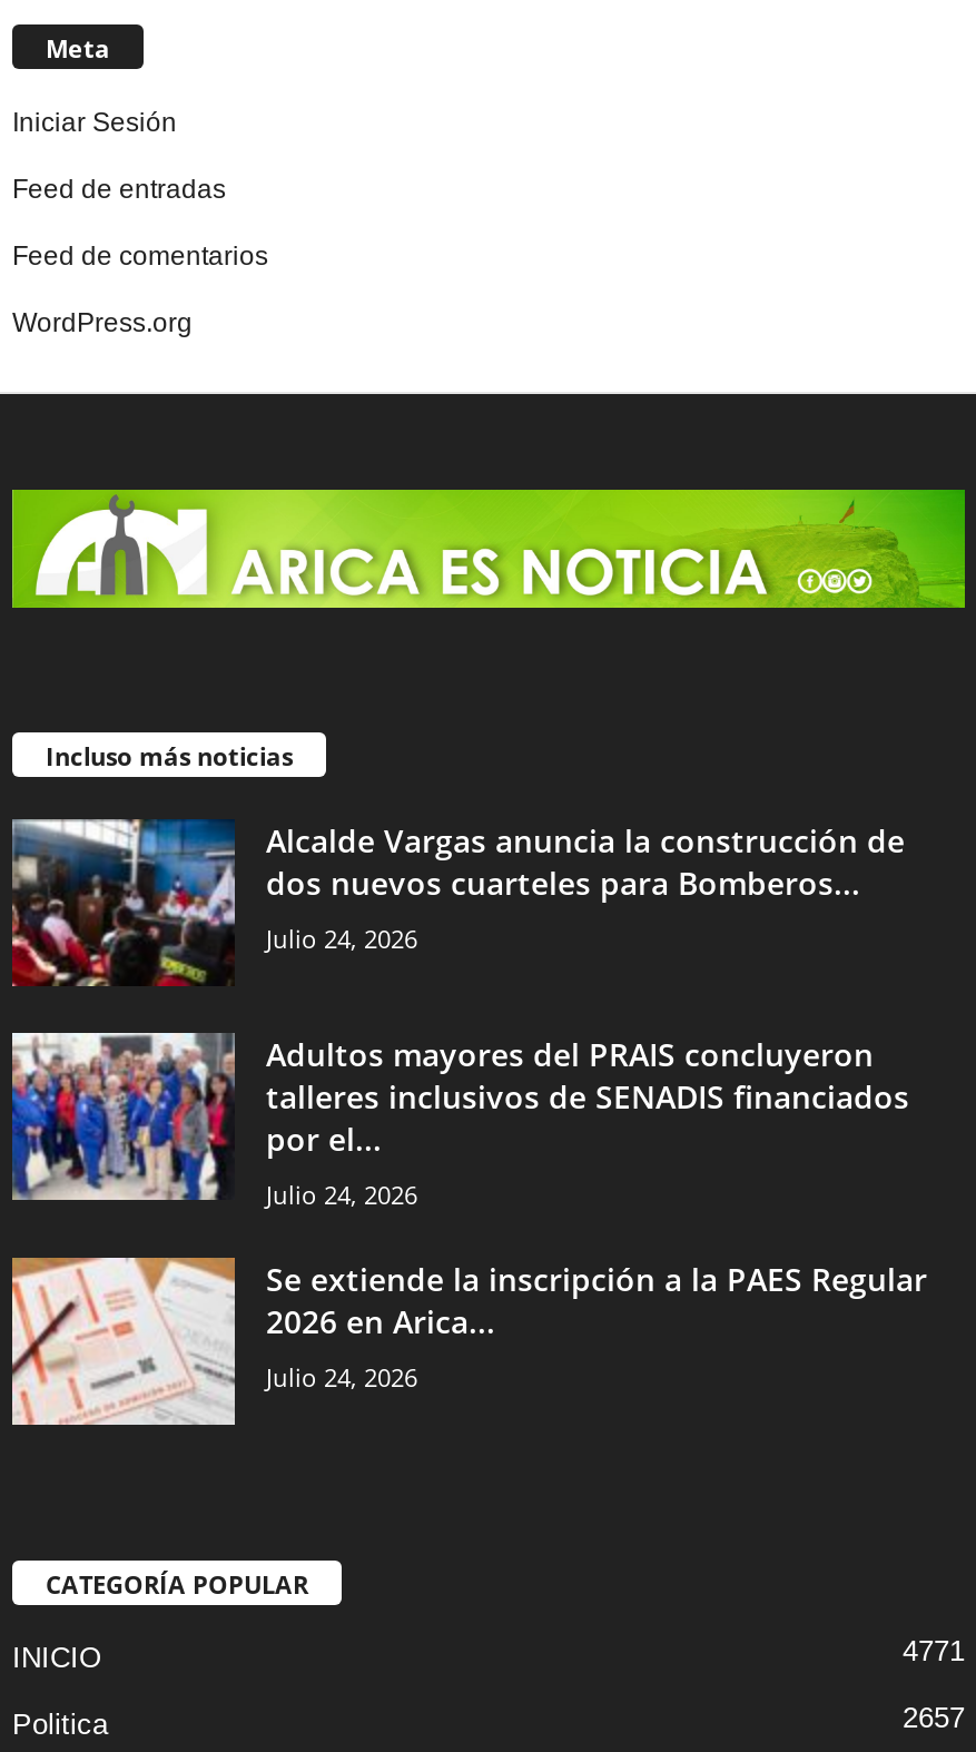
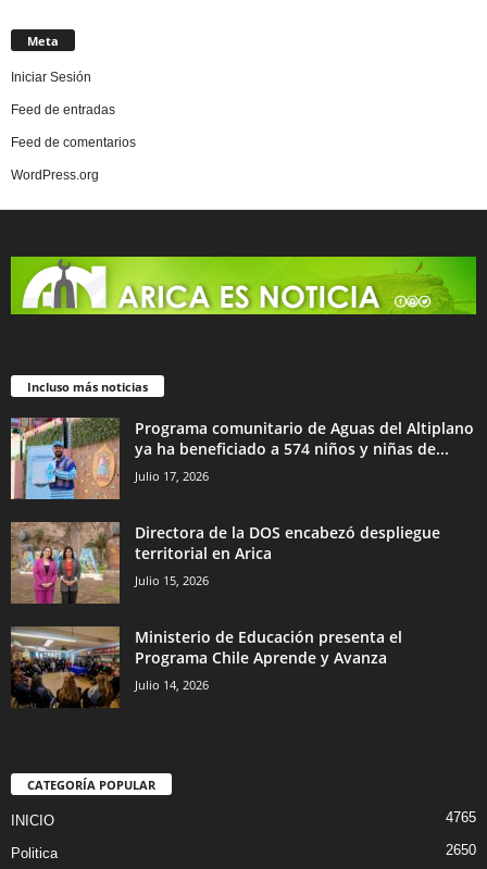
- [image]
- Alcalde Vargas anuncia la construcción de
- dos nuevos cuarteles para Bomberos...
- Julio 24, 2026
+ [image]
+ Programa comunitario de Aguas del Altiplano
+ ya ha beneficiado a 574 niños y niñas de...
+ Julio 17, 2026

- [image]
- Adultos mayores del PRAIS concluyeron
- talleres inclusivos de SENADIS financiados
- por el...
- Julio 24, 2026
+ [image]
+ Directora de la DOS encabezó despliegue
+ territorial en Arica
+ Julio 15, 2026

- [image]
- Se extiende la inscripción a la PAES Regular
- 2026 en Arica...
- Julio 24, 2026
+ [image]
+ Ministerio de Educación presenta el
+ Programa Chile Aprende y Avanza
+ Julio 14, 2026

- 4771
+ 4765

- 2657
+ 2650
